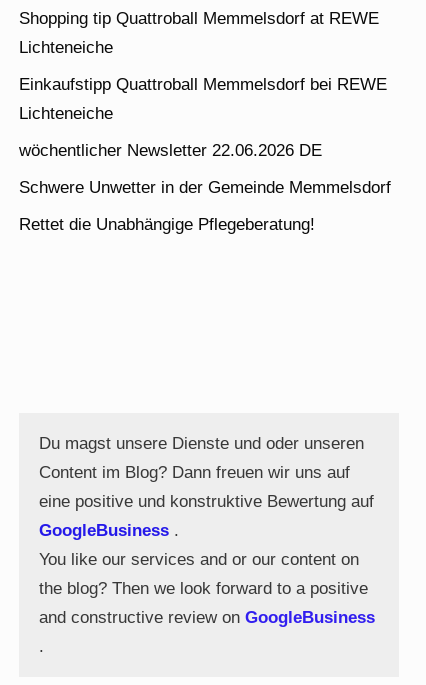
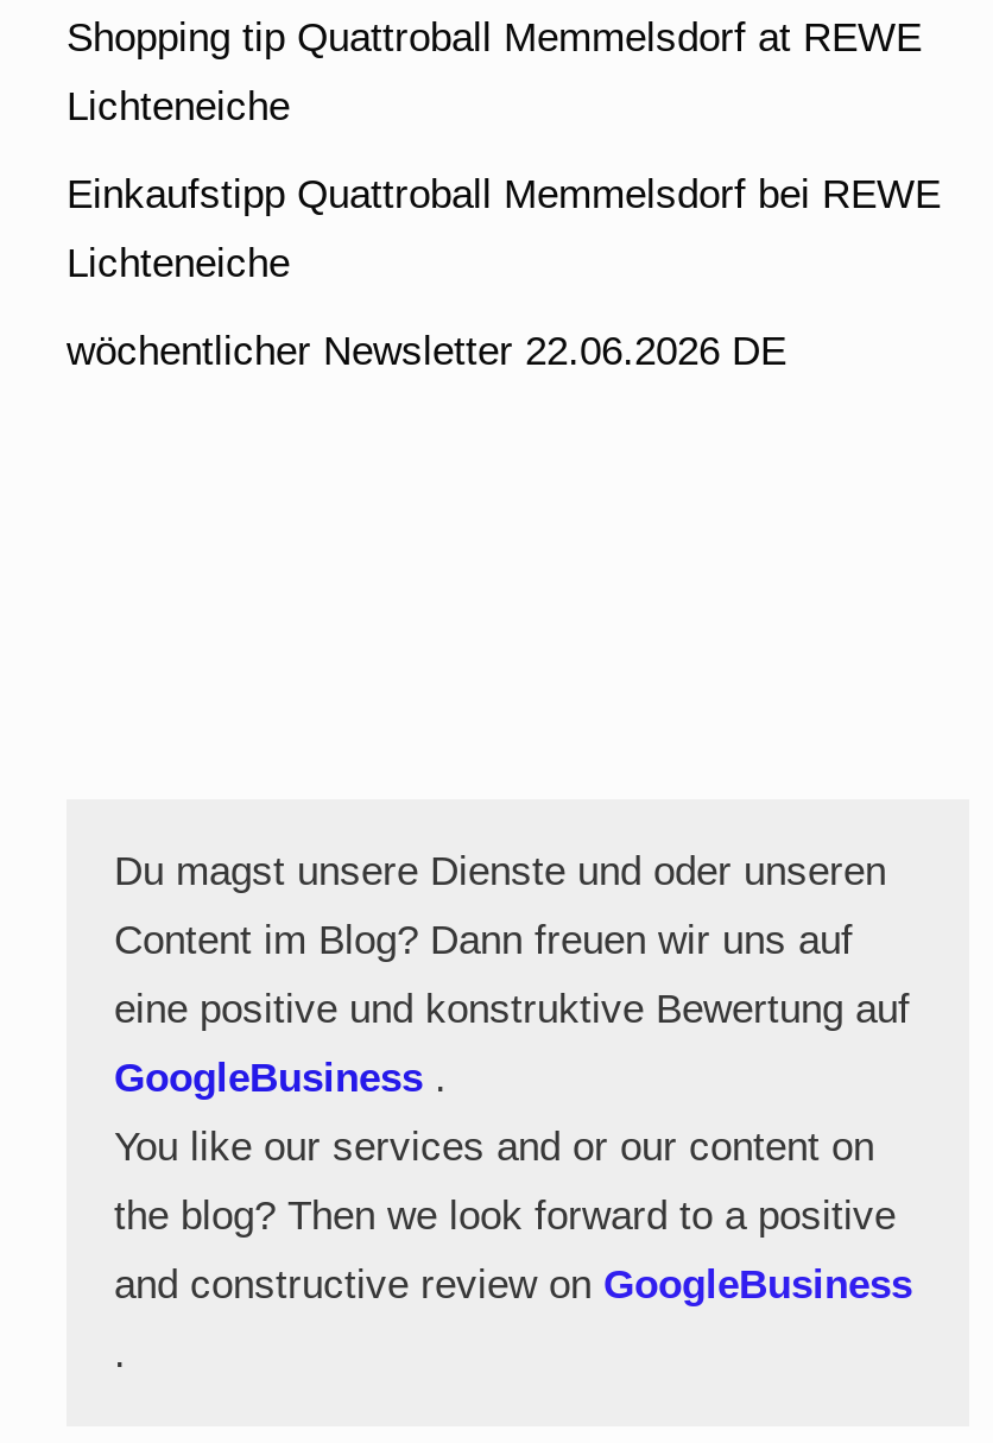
- Schwere Unwetter in der Gemeinde Memmelsdorf
- Rettet die Unabhängige Pflegeberatung!
